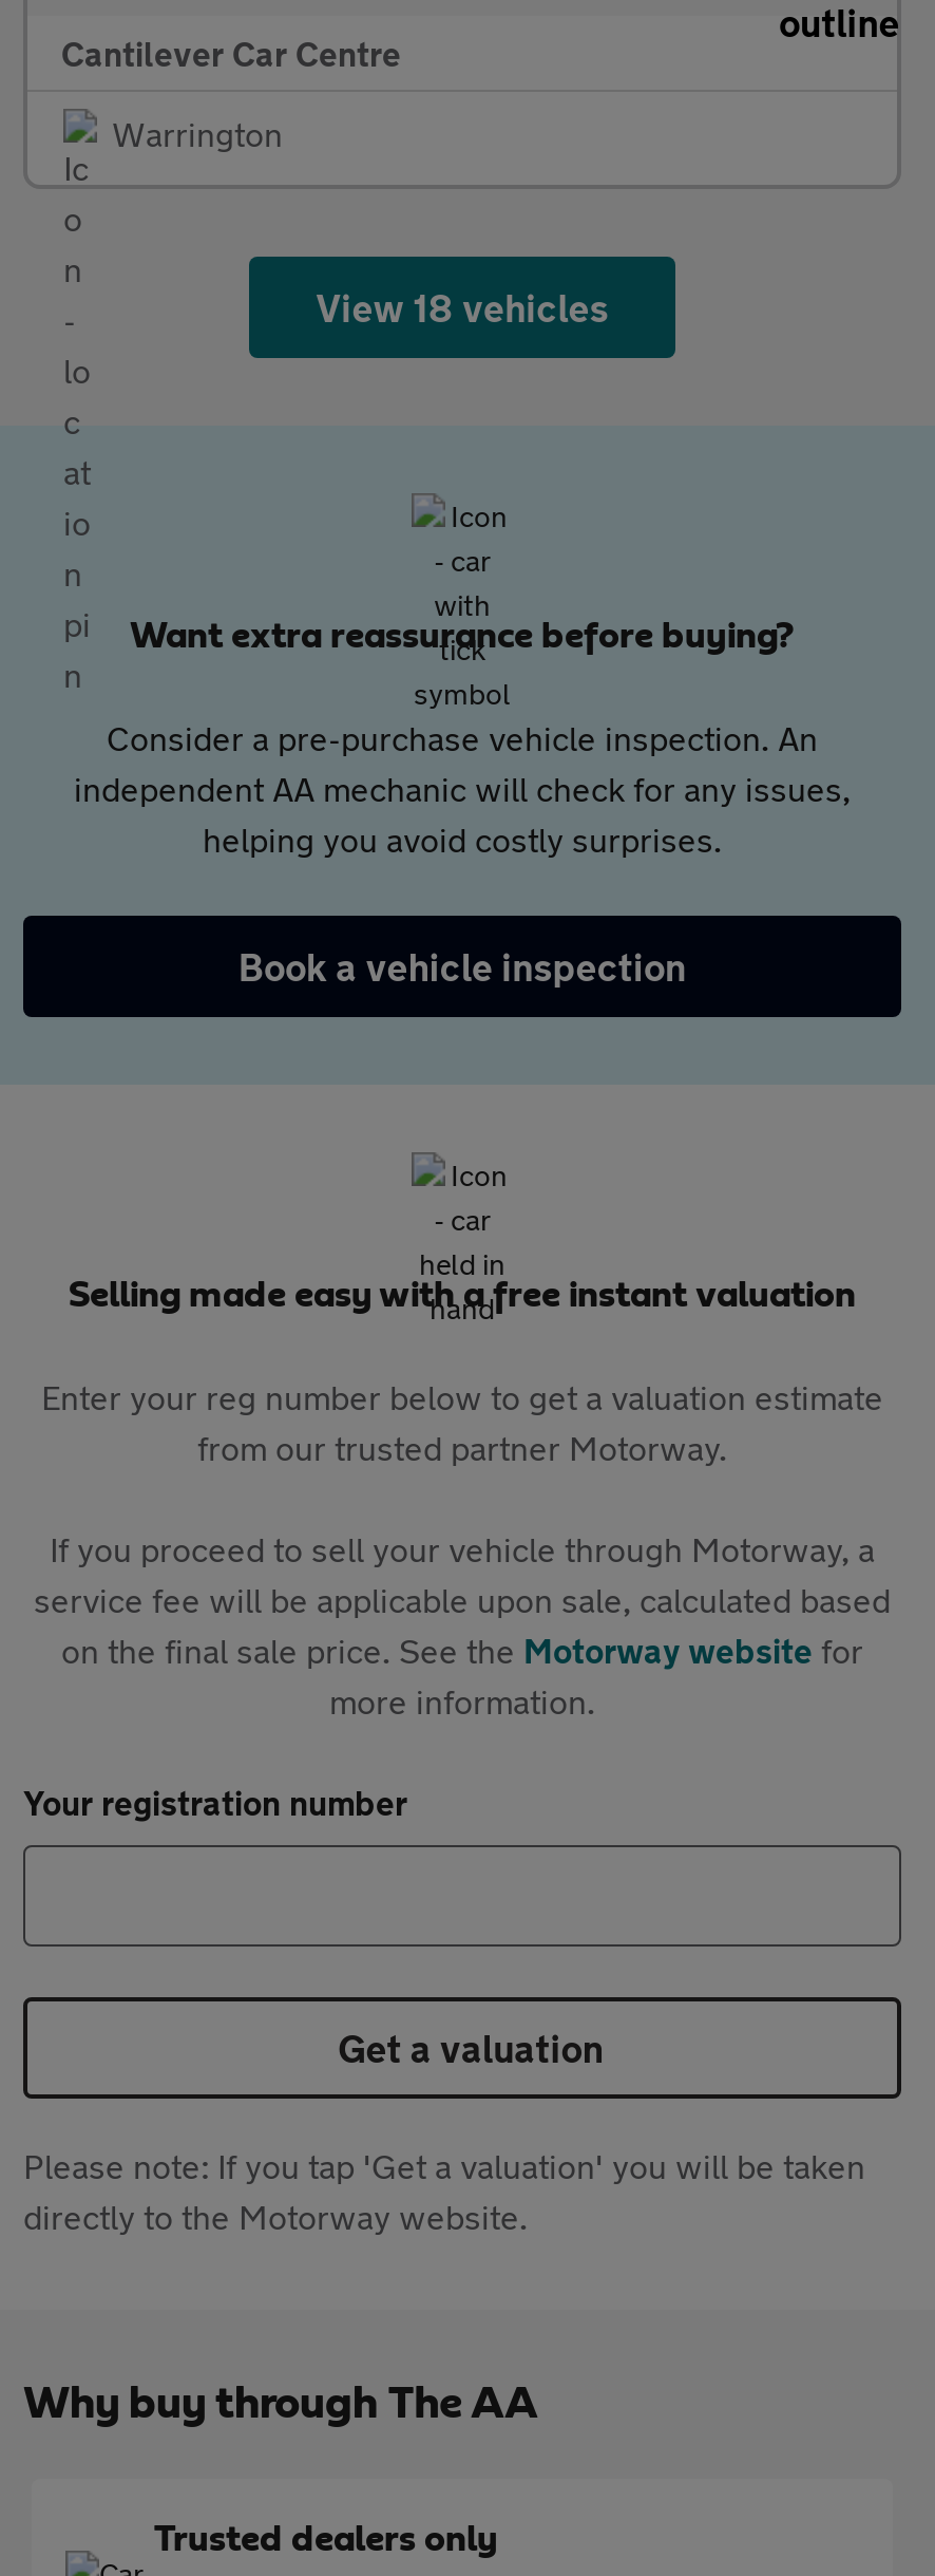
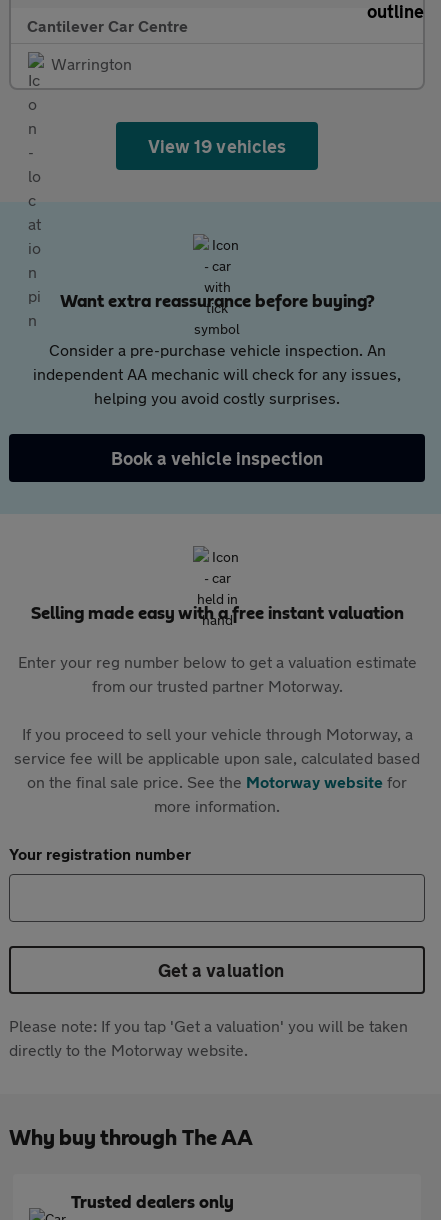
- View 18 vehicles
+ View 19 vehicles
